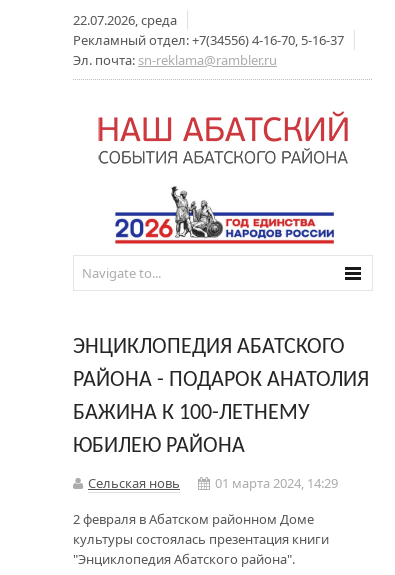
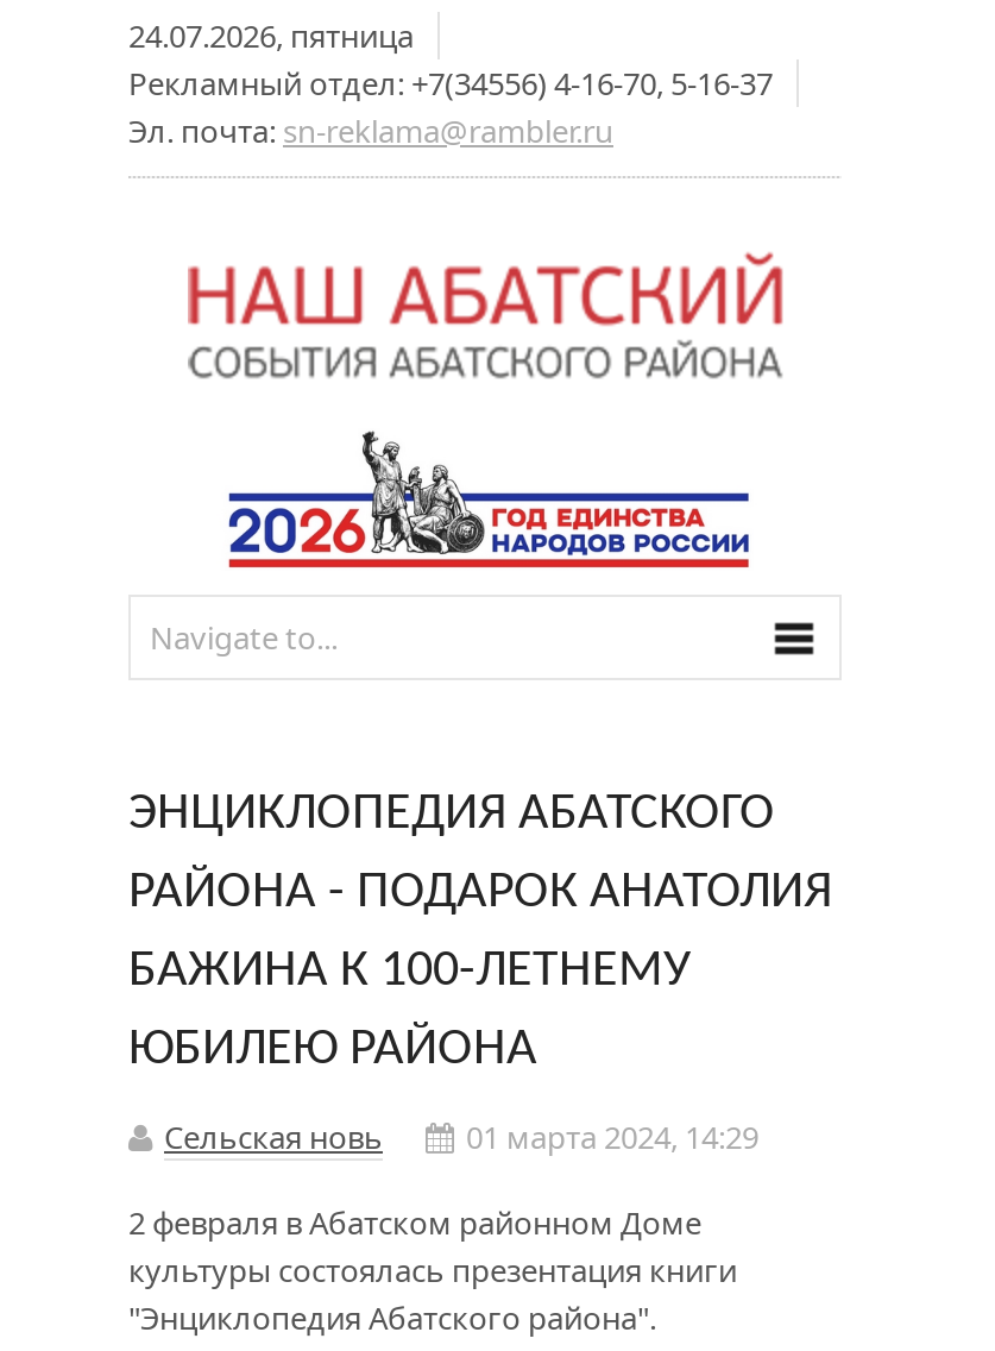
- 22.07.2026, среда
+ 24.07.2026, пятница
